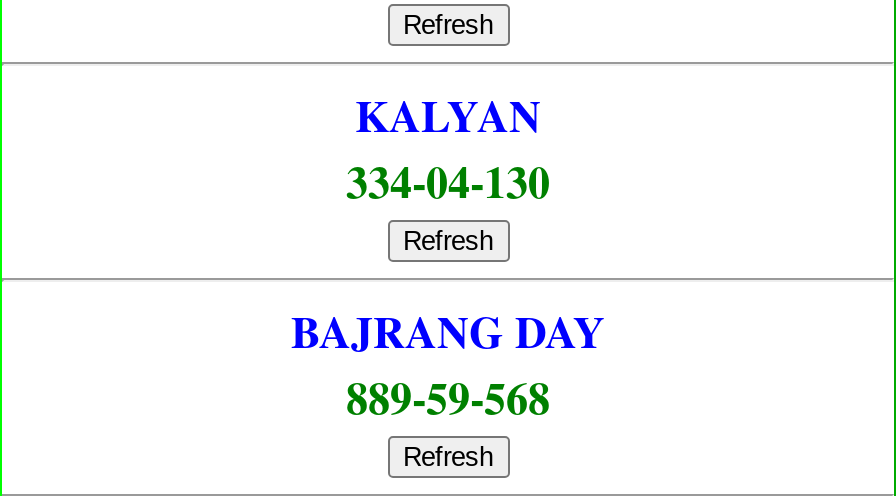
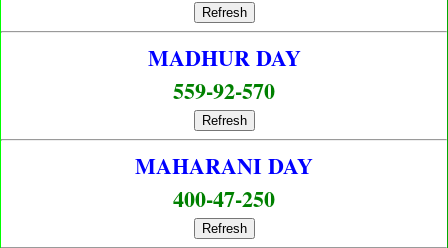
- KALYAN
- 334-04-130
+ MADHUR DAY
+ 559-92-570

- BAJRANG DAY
+ MAHARANI DAY

- 889-59-568
+ 400-47-250
